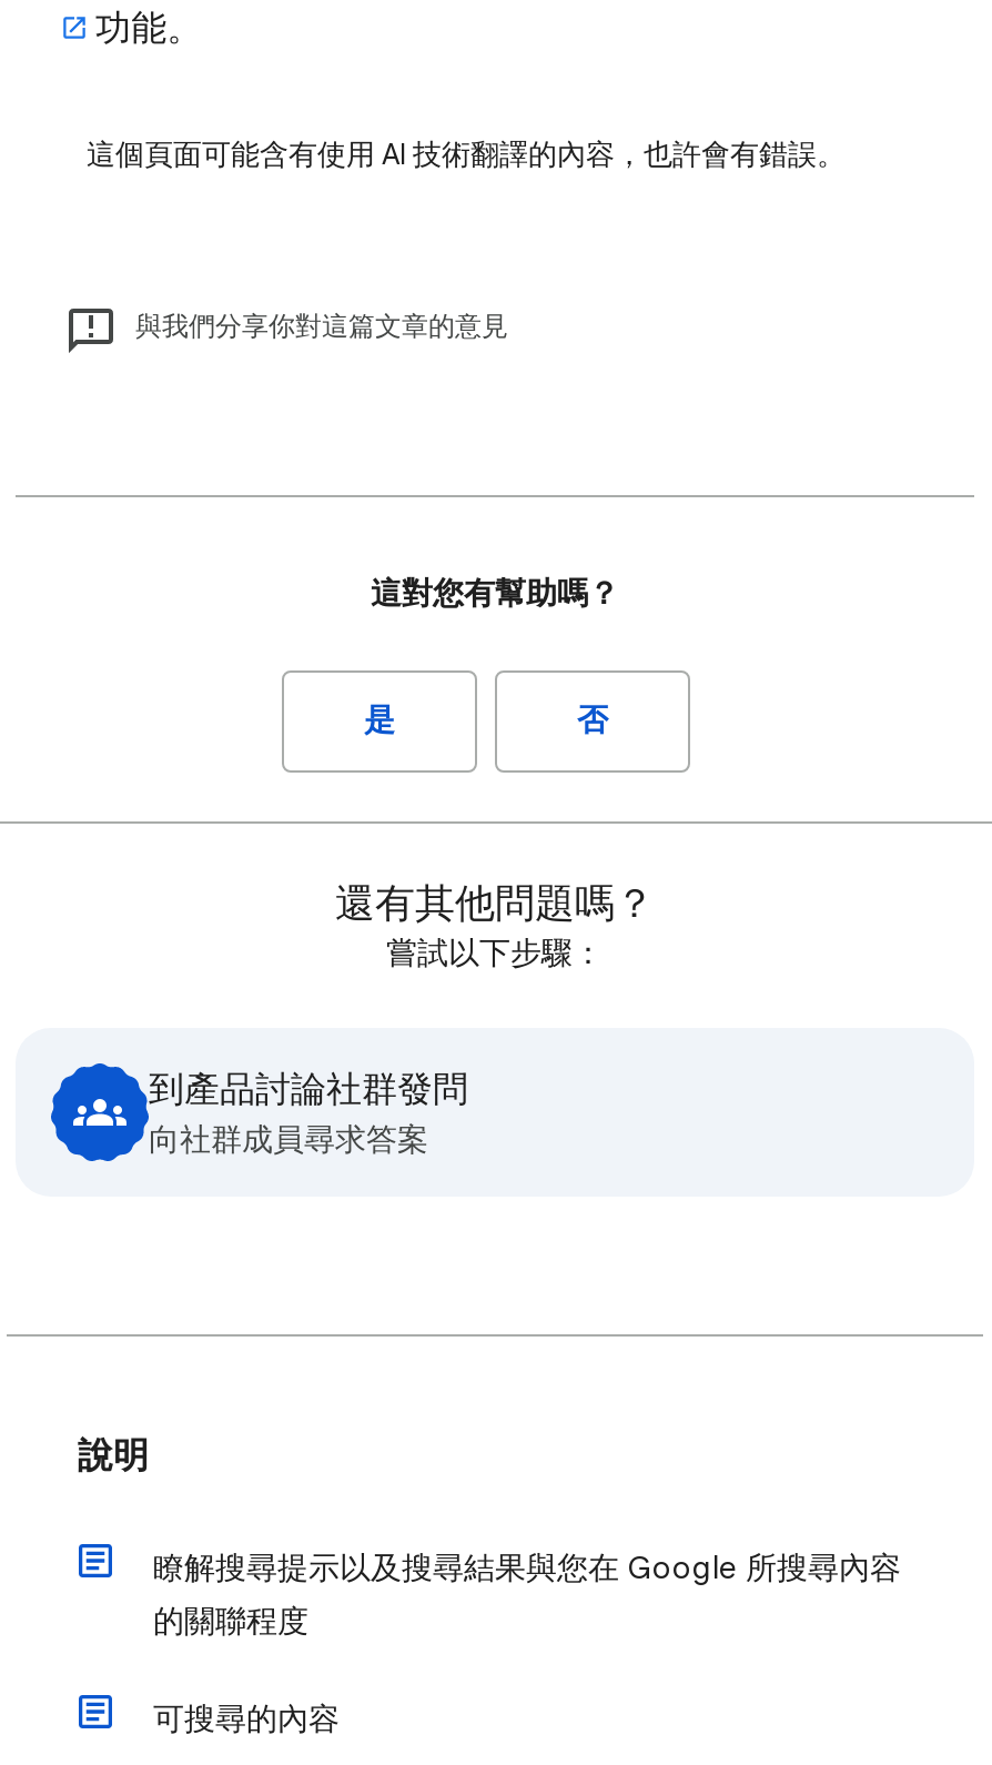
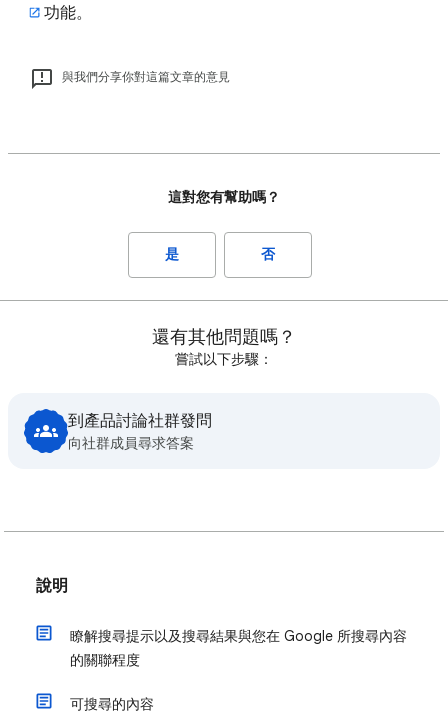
- 這個頁面可能含有使用 AI 技術翻譯的內容，也許會有錯誤。
